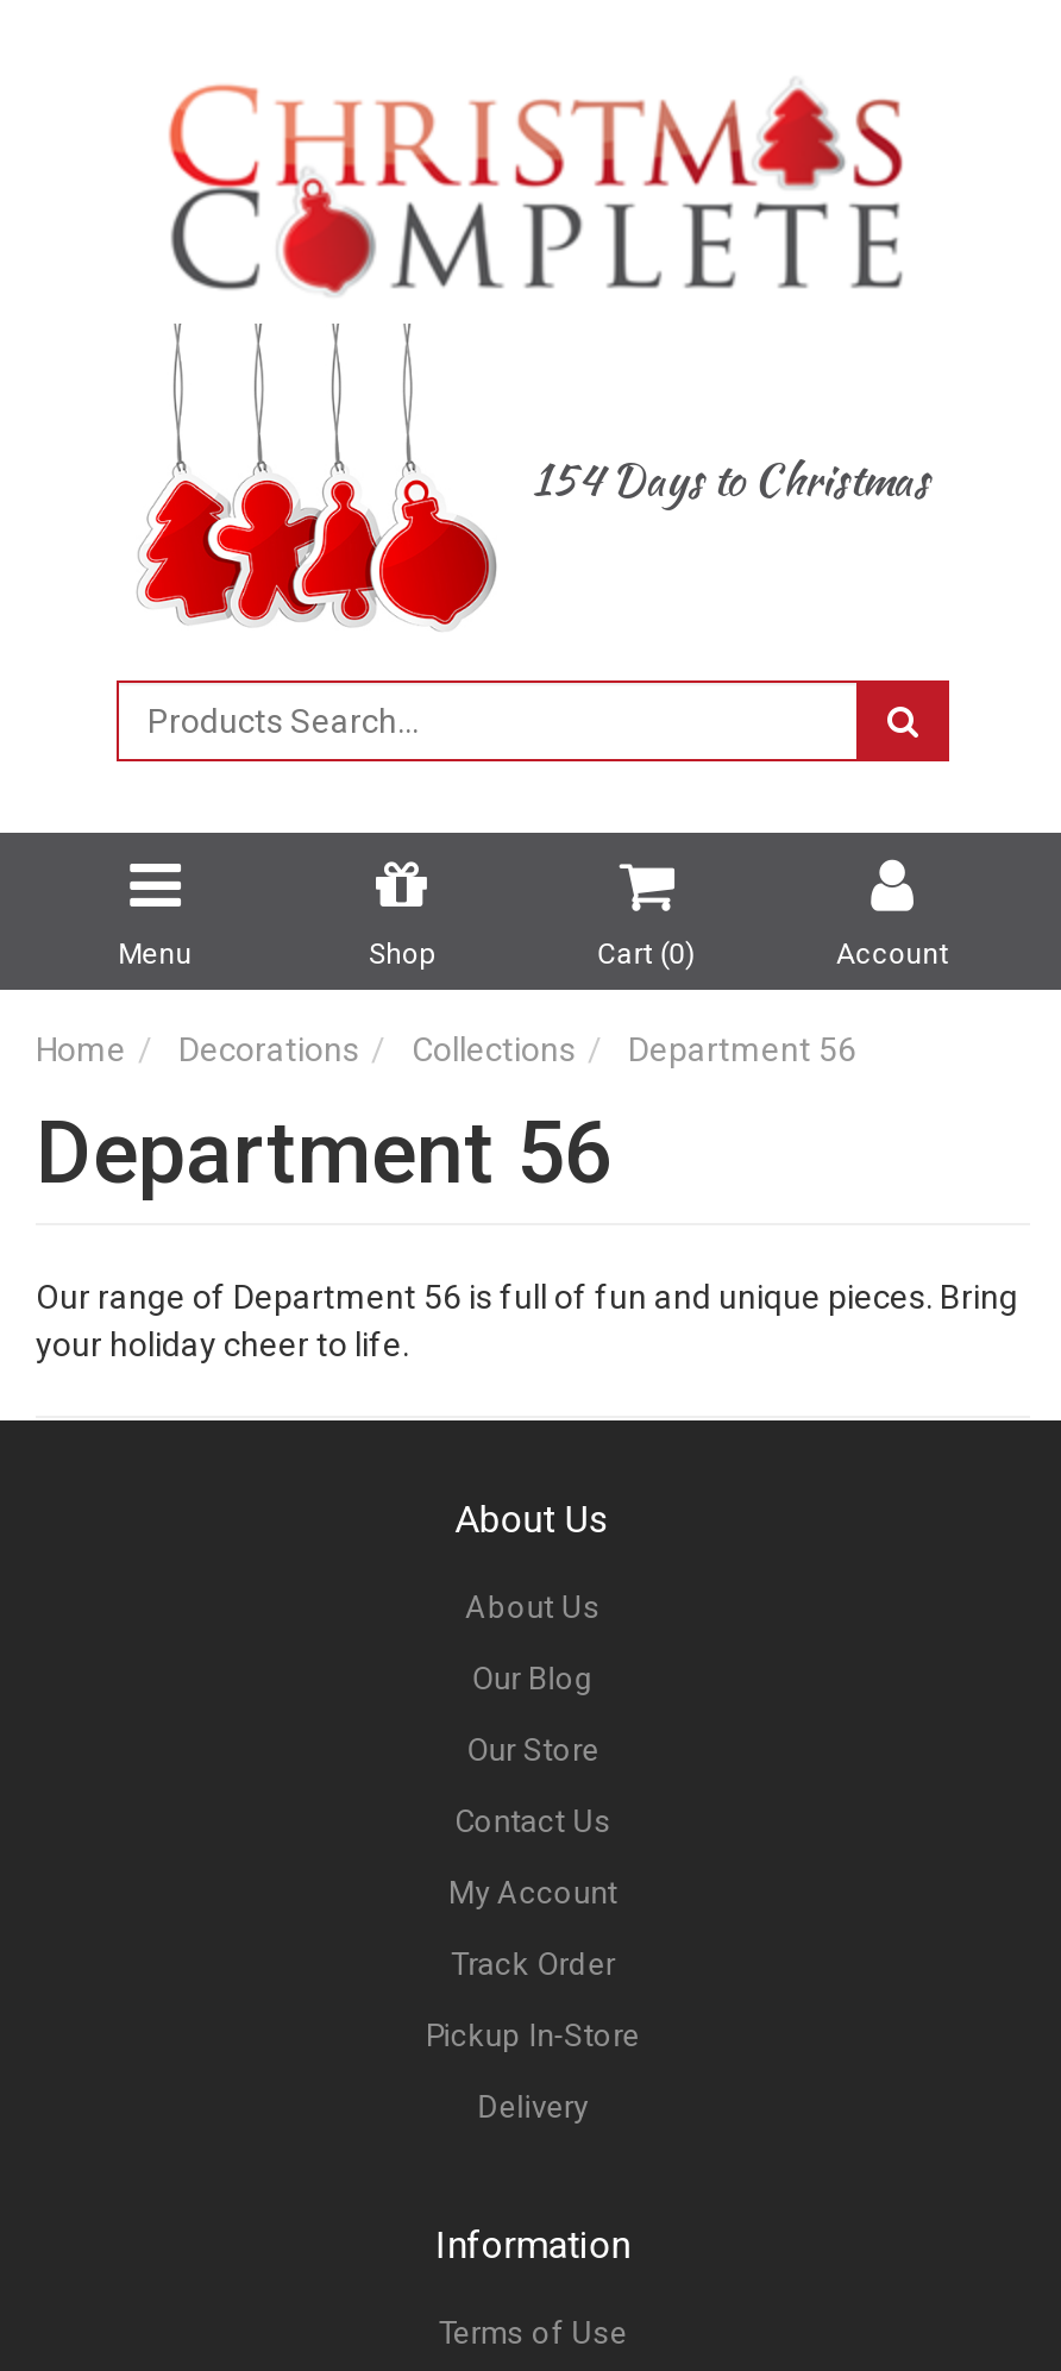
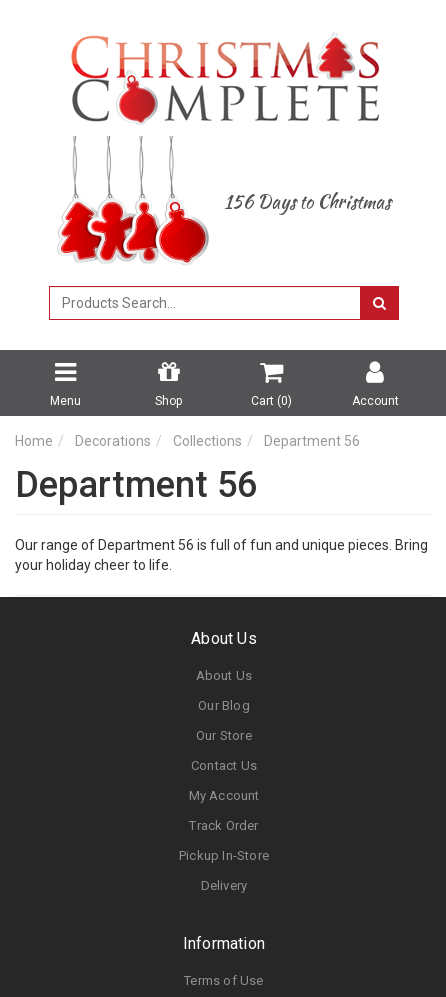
- 154 Days to Christmas
+ 156 Days to Christmas
